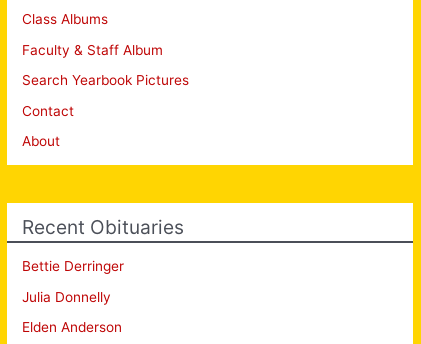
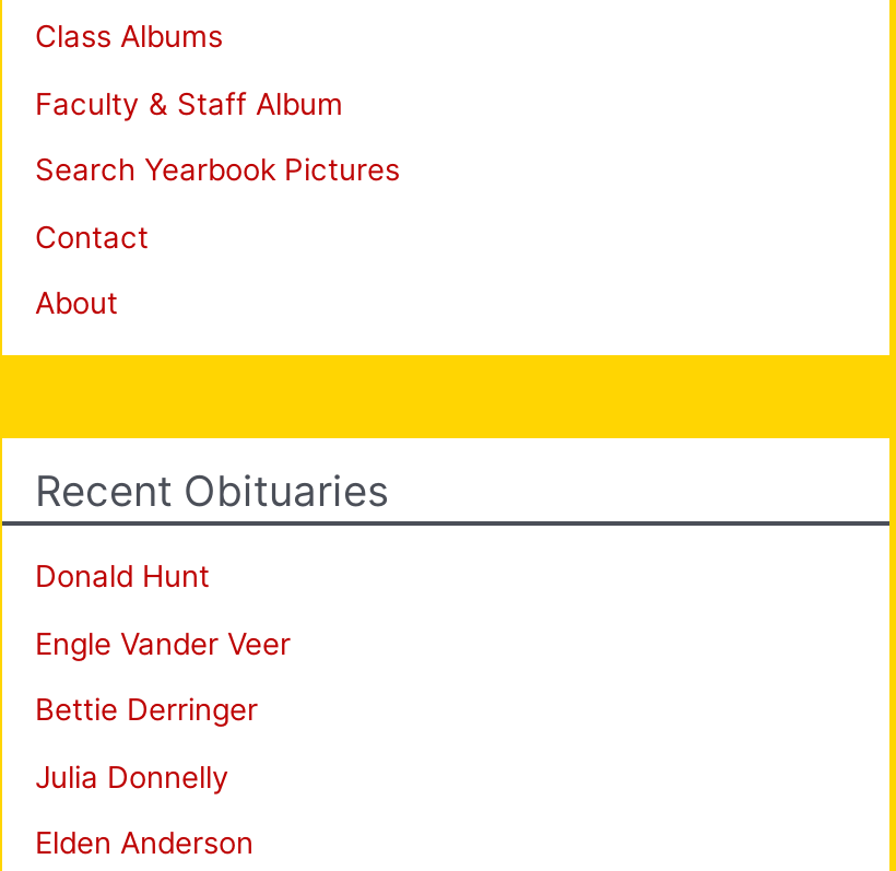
+ Donald Hunt
+ Engle Vander Veer
